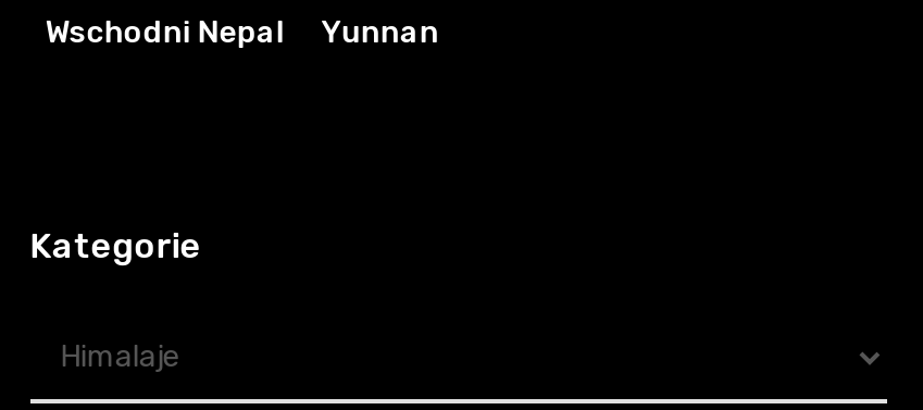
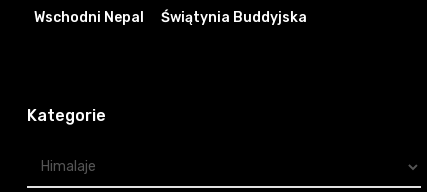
- Yunnan
+ Świątynia Buddyjska
